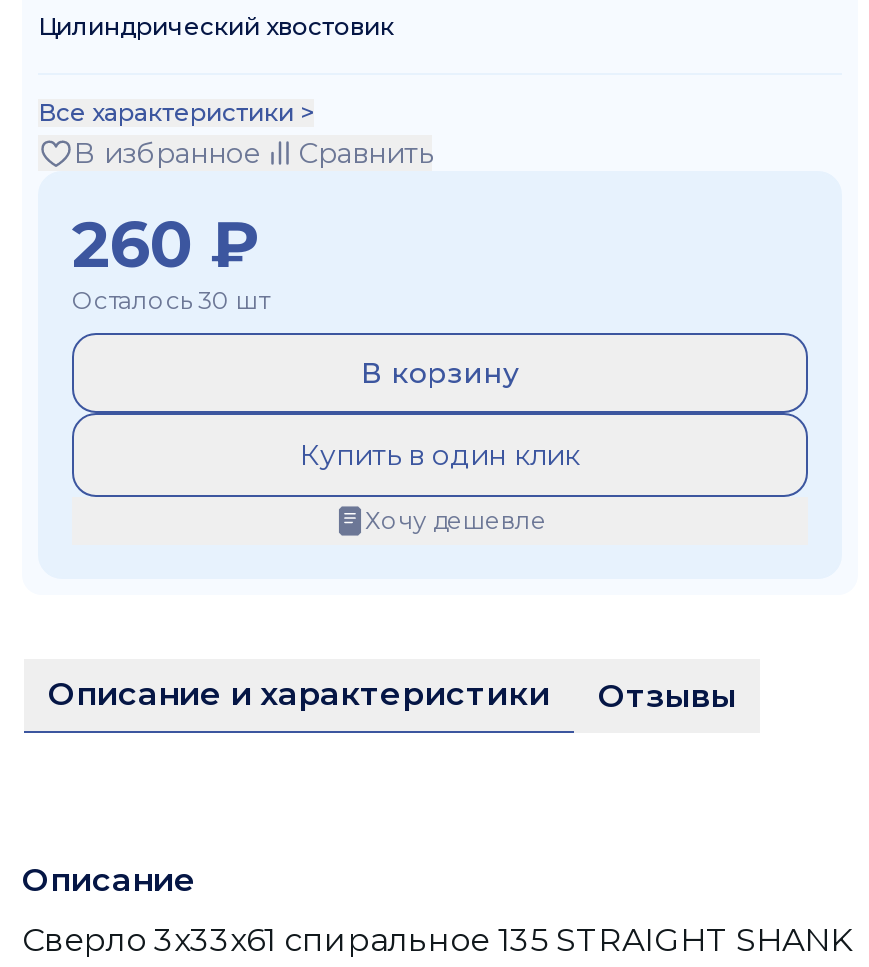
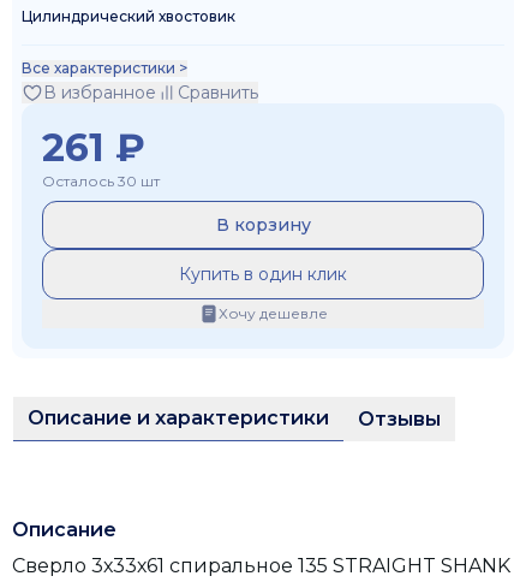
- 260 ₽
+ 261 ₽
